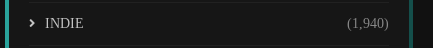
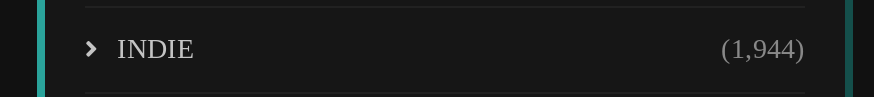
- (1,940)
+ (1,944)
